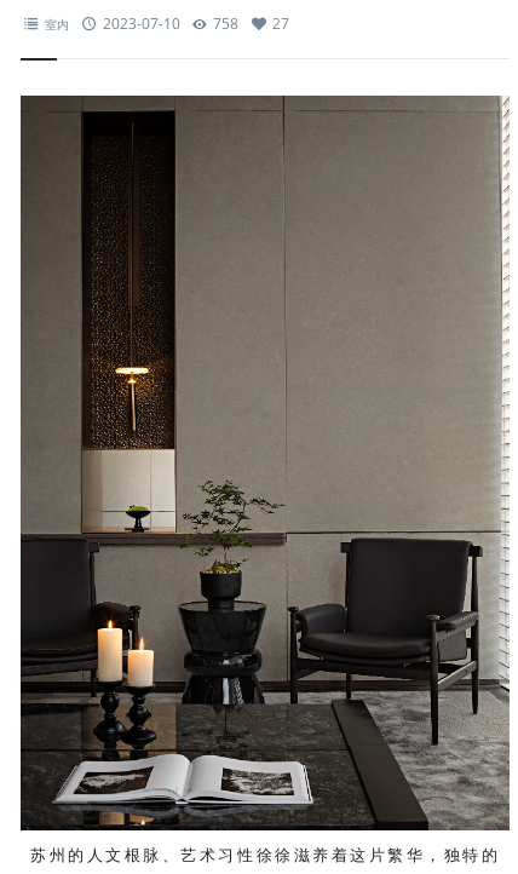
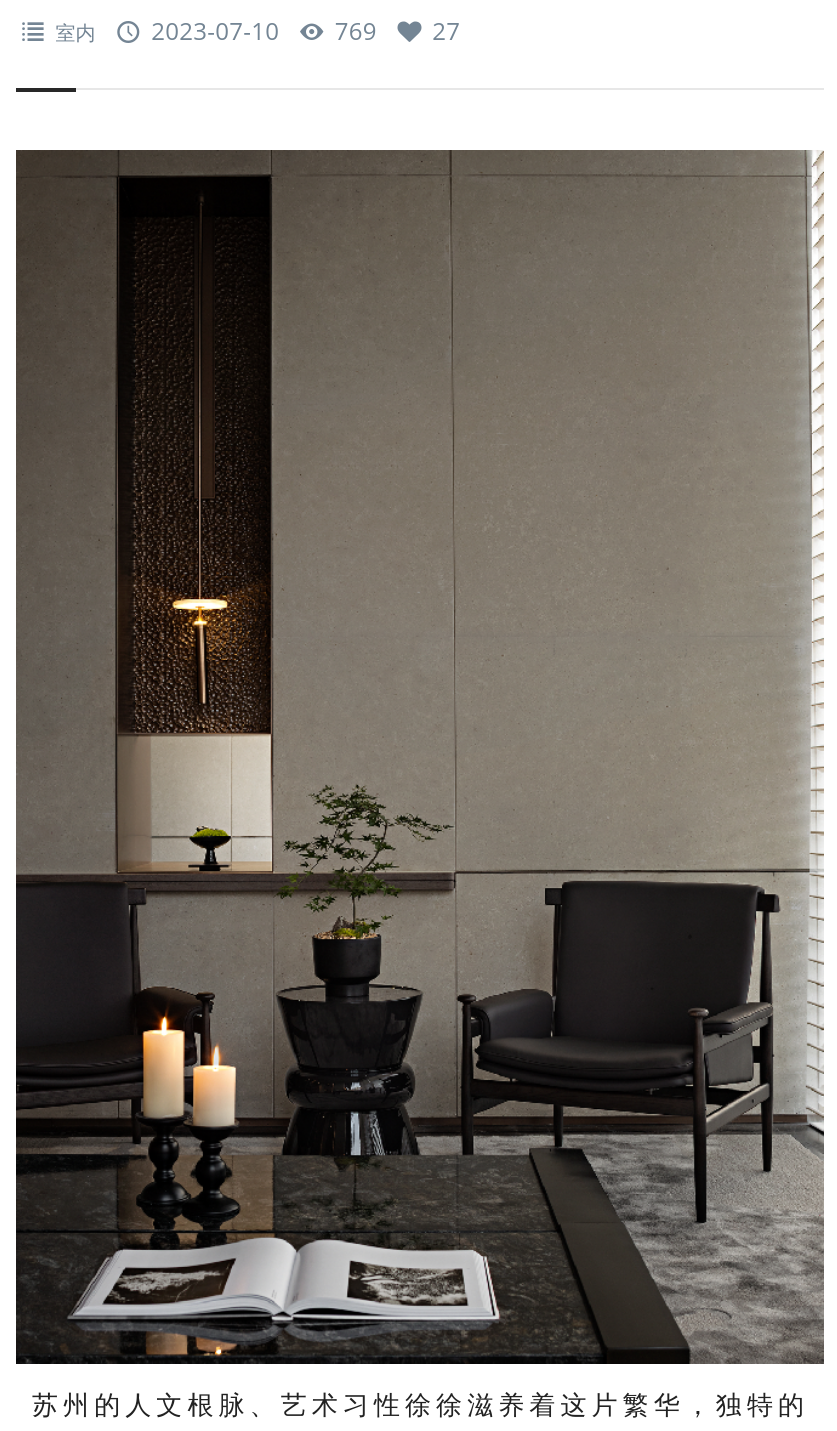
- 室内 2023-07-10 758 27
+ 室内 2023-07-10 769 27
